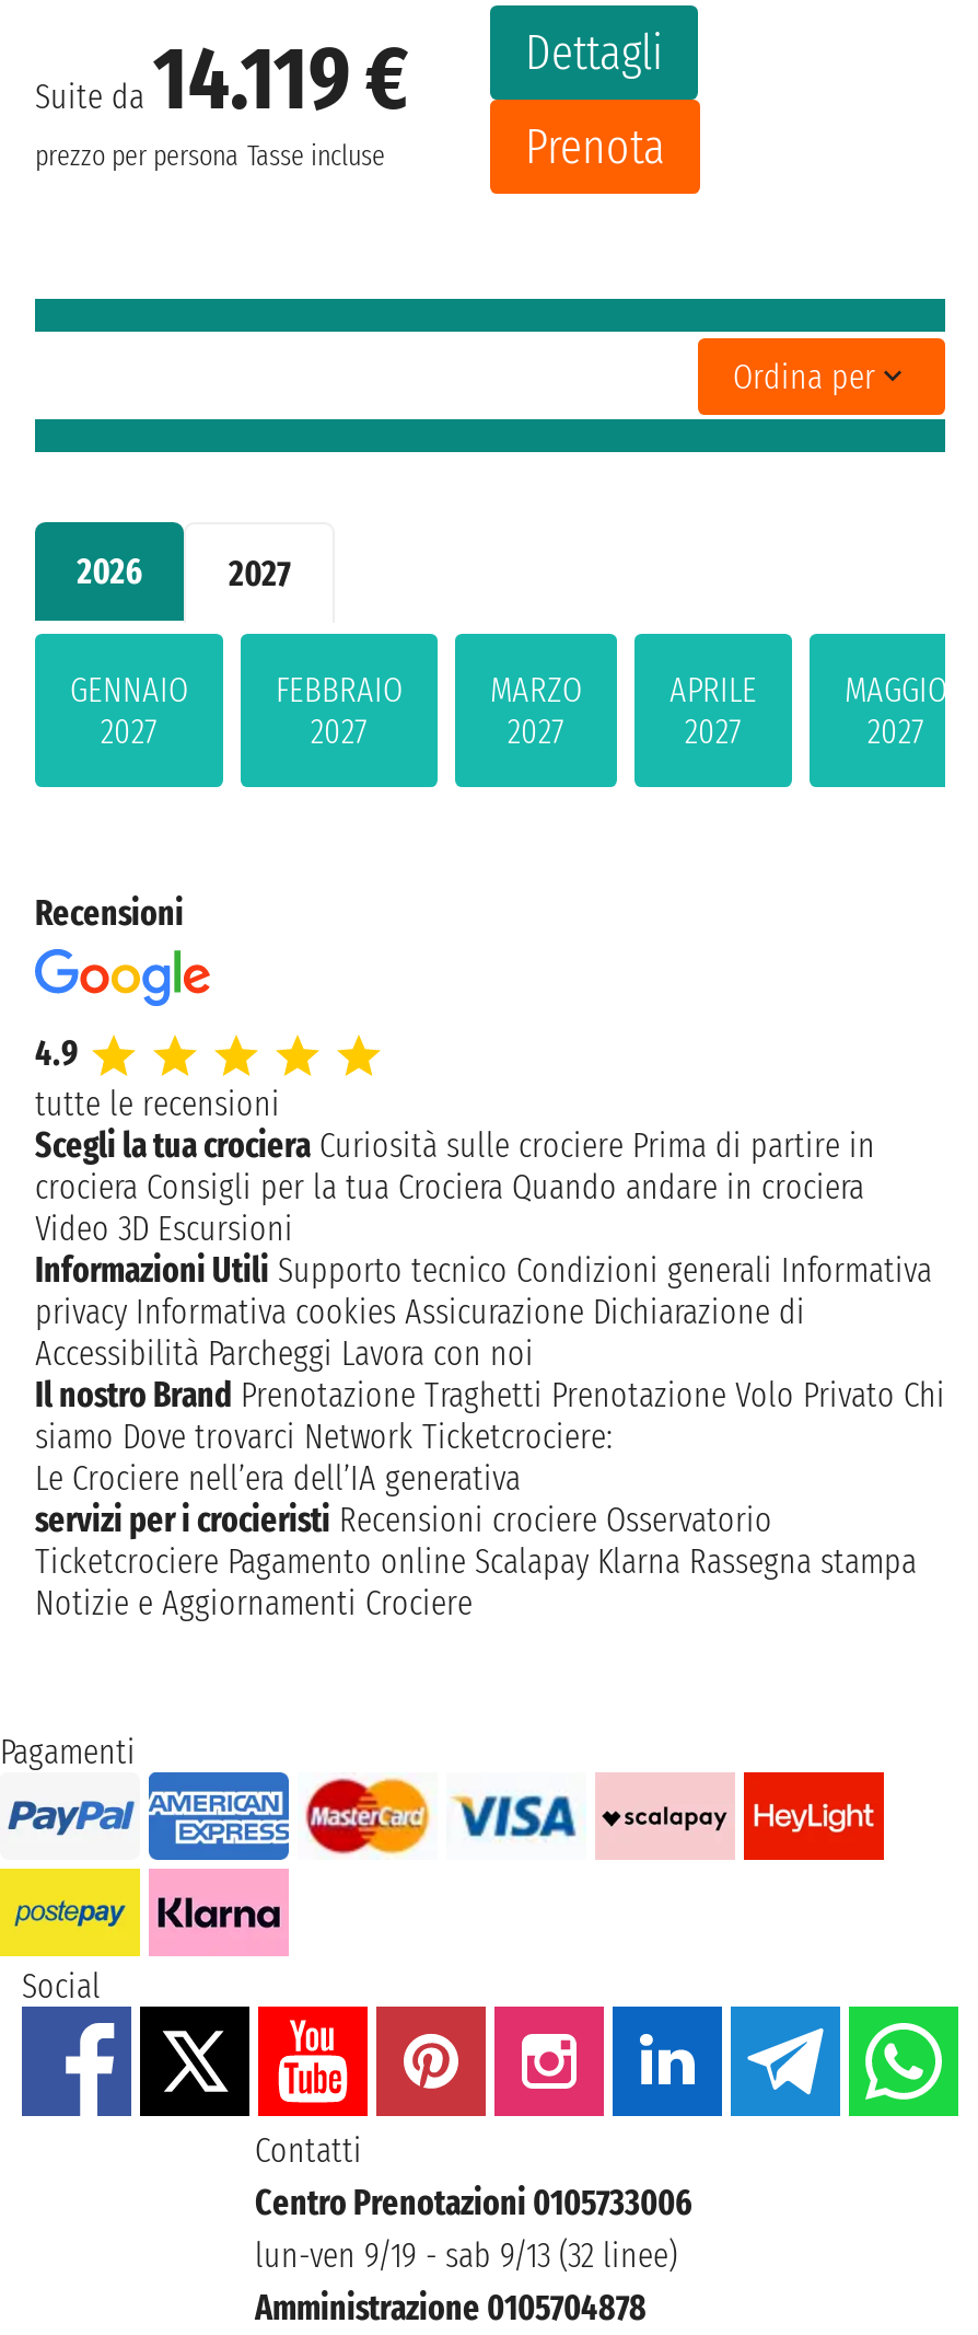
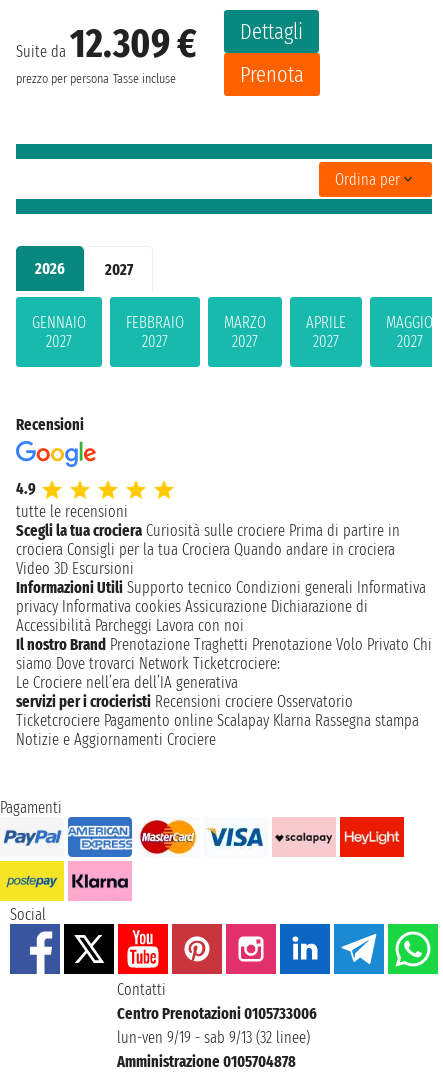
- Suite da14.119 € Dettagli
+ Suite da12.309 € Dettagli
